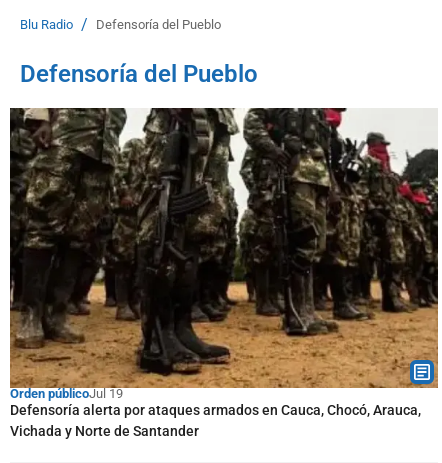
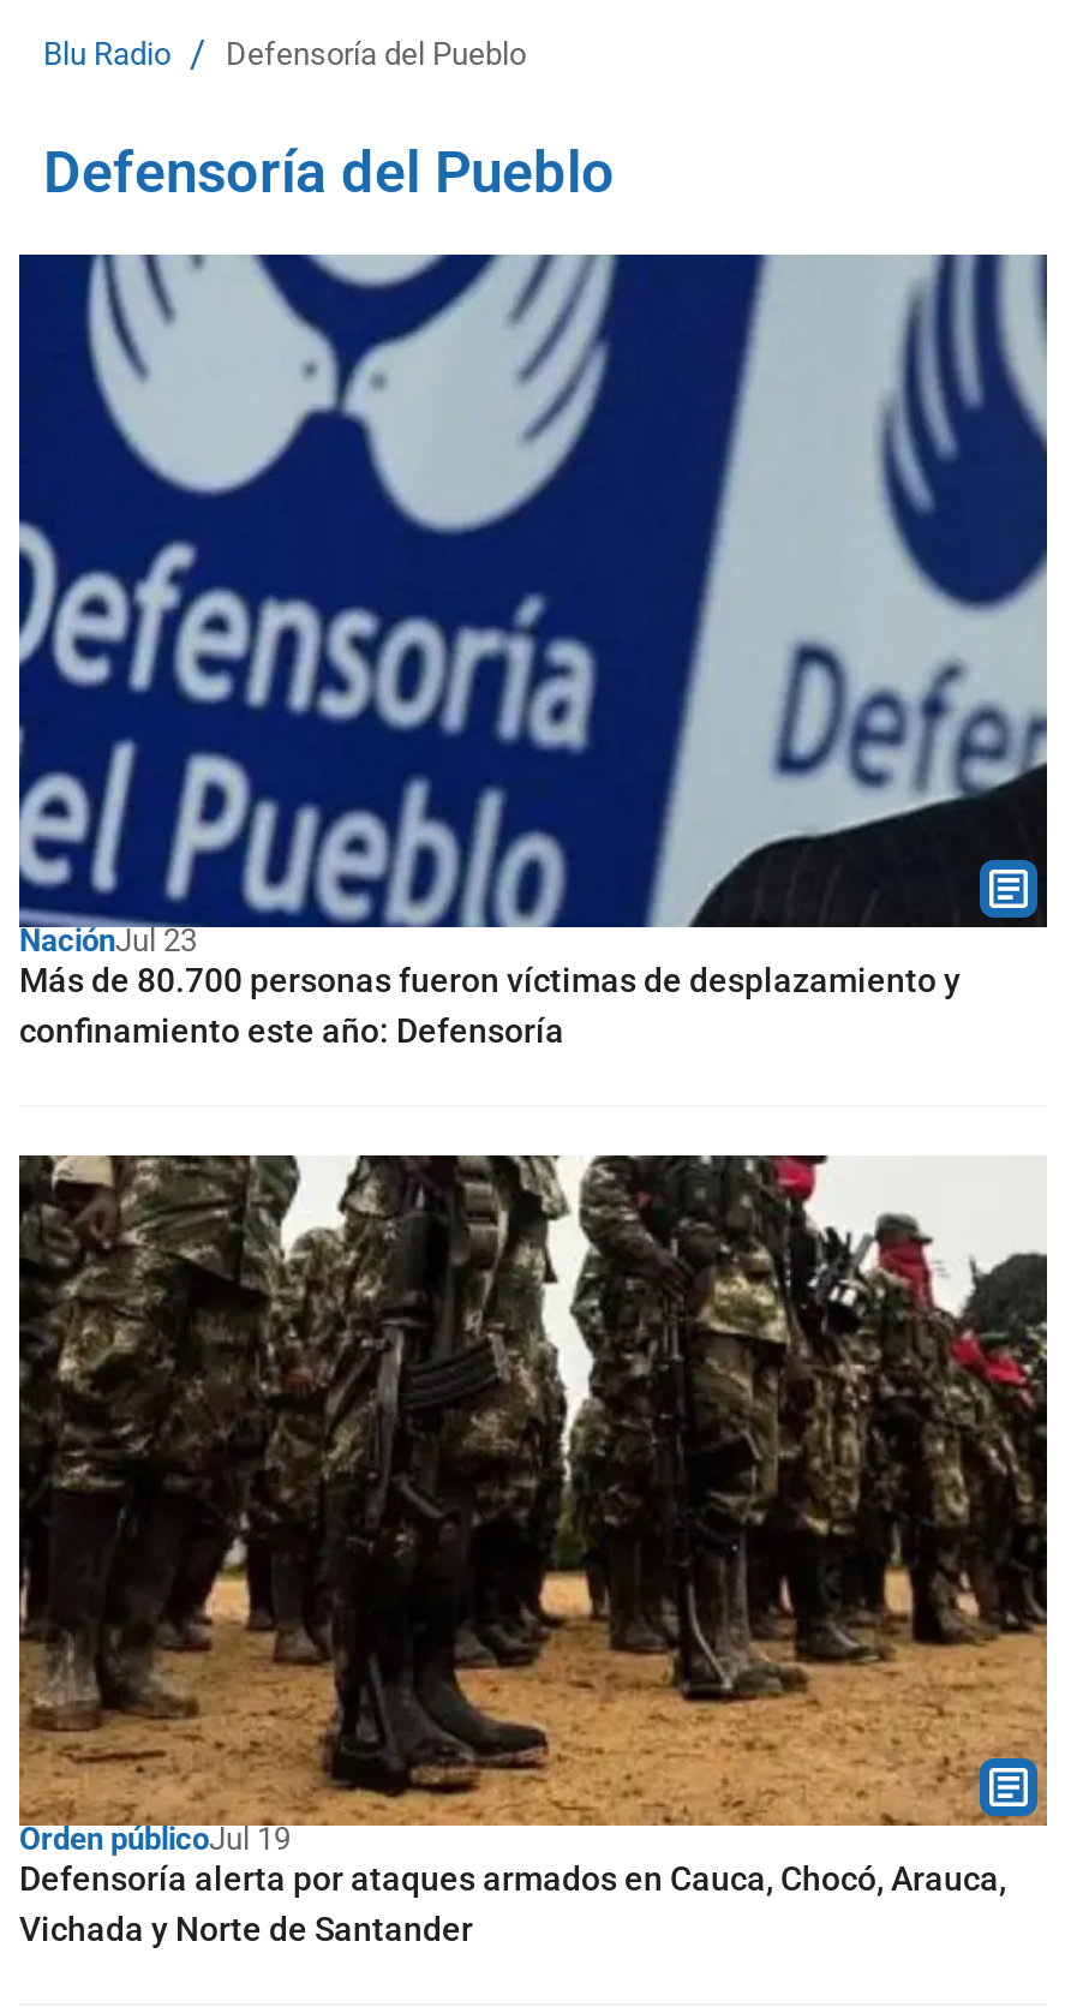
+ [image]
+ NaciónJul 23
+ Más de 80.700 personas fueron víctimas de desplazamiento y
+ confinamiento este año: Defensoría
